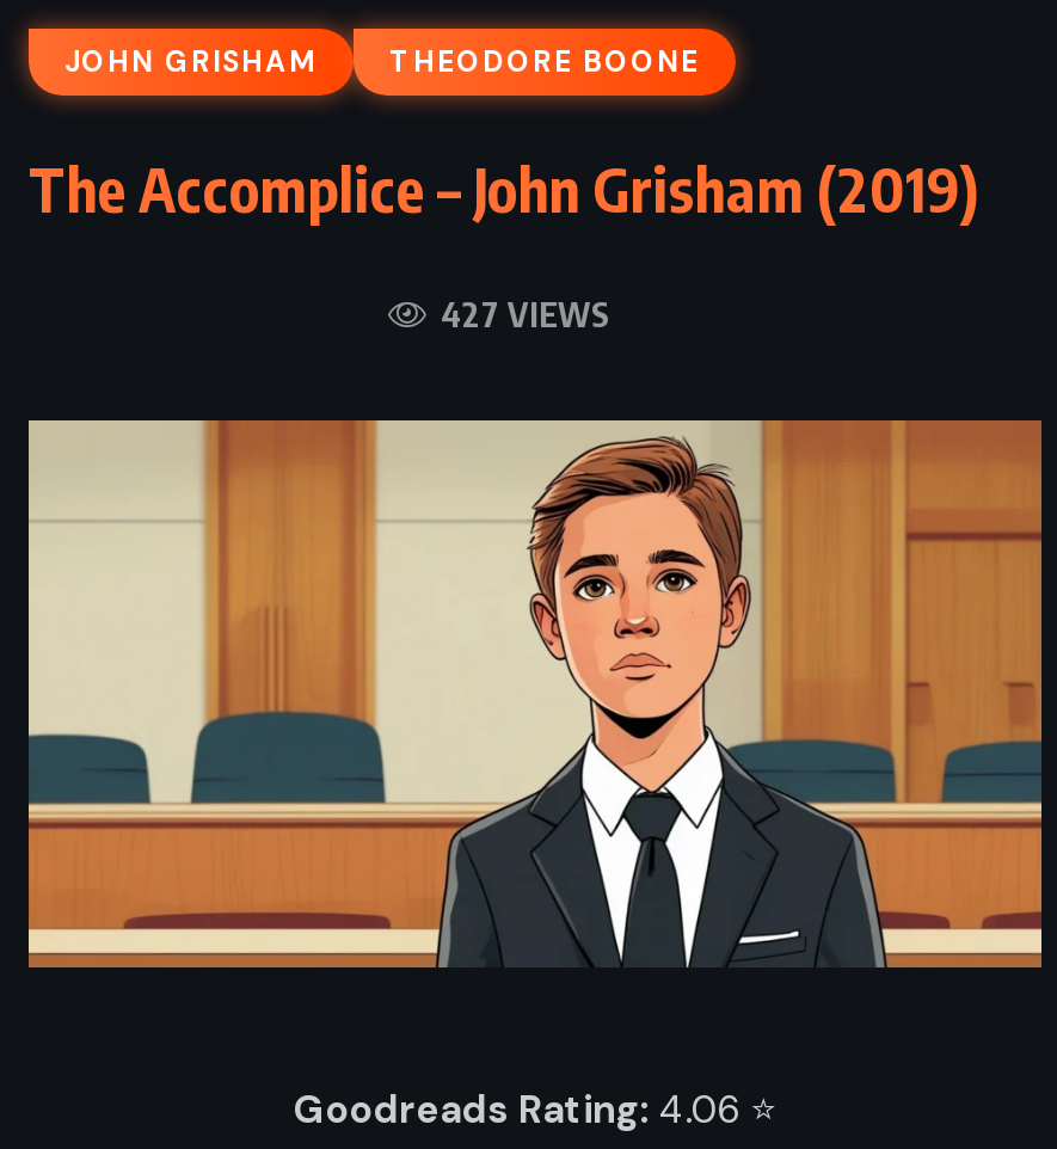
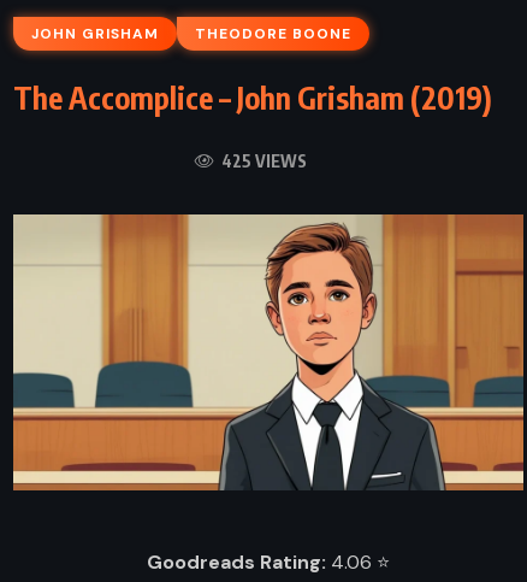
- 427 VIEWS
+ 425 VIEWS
